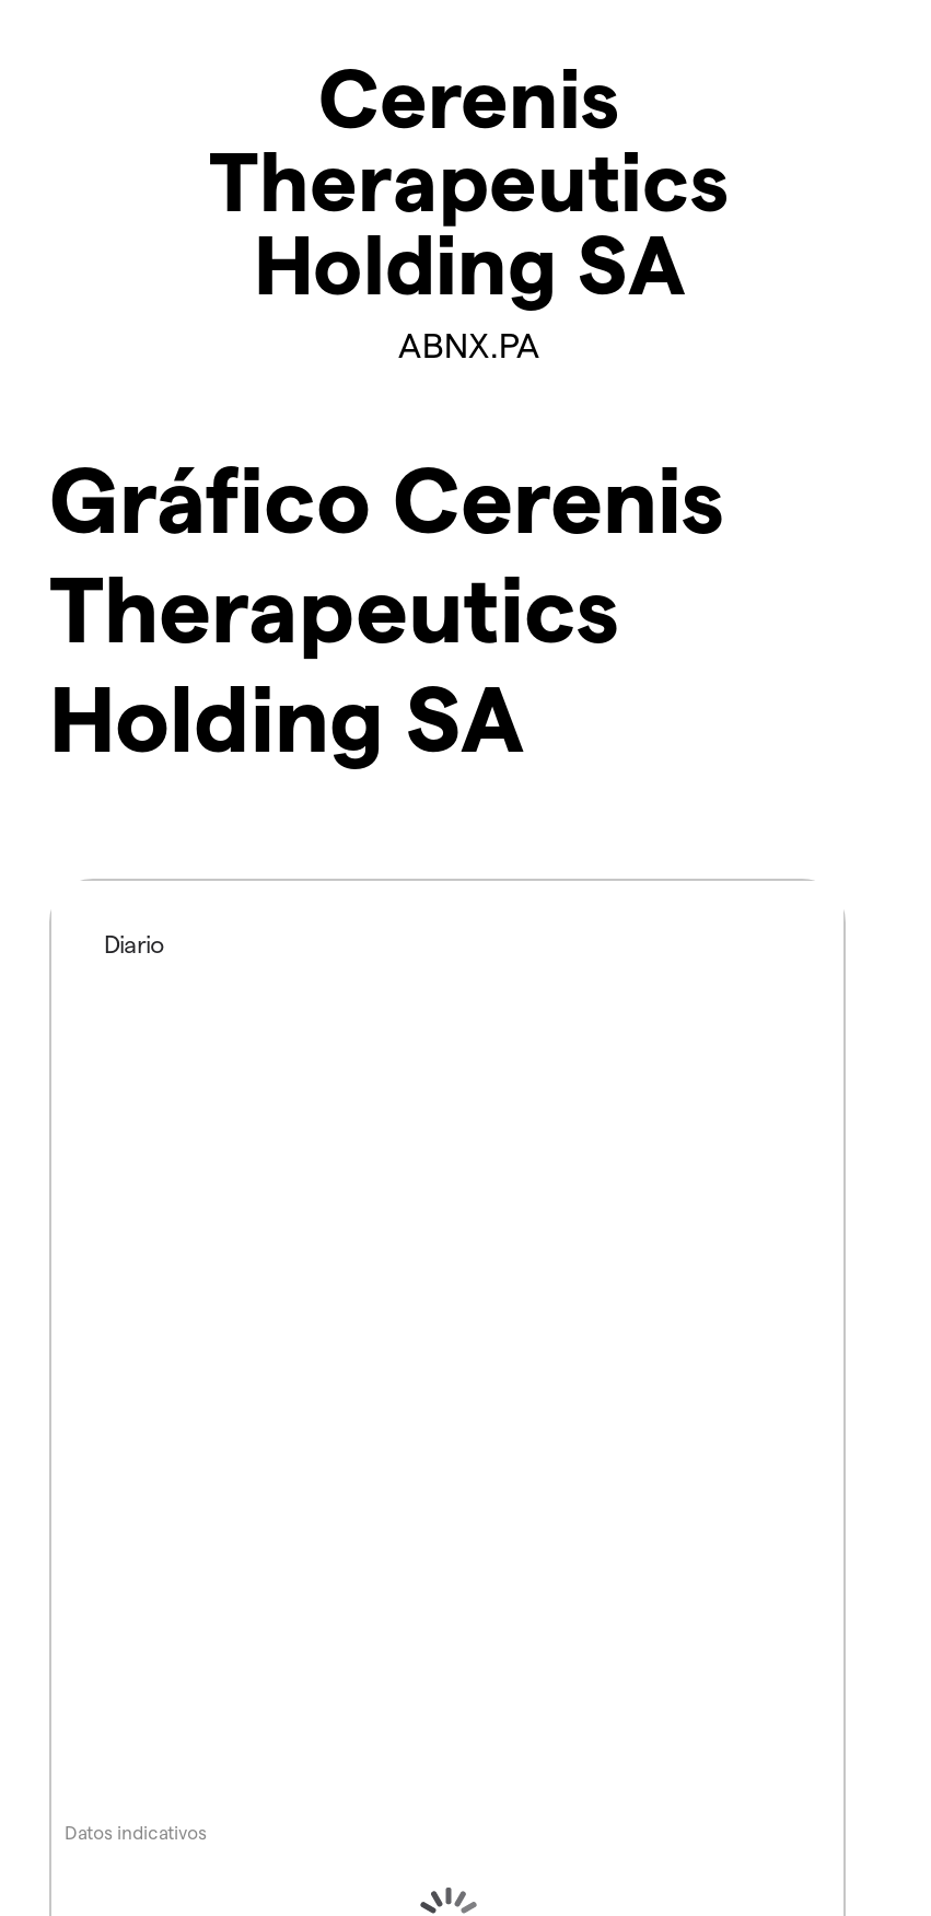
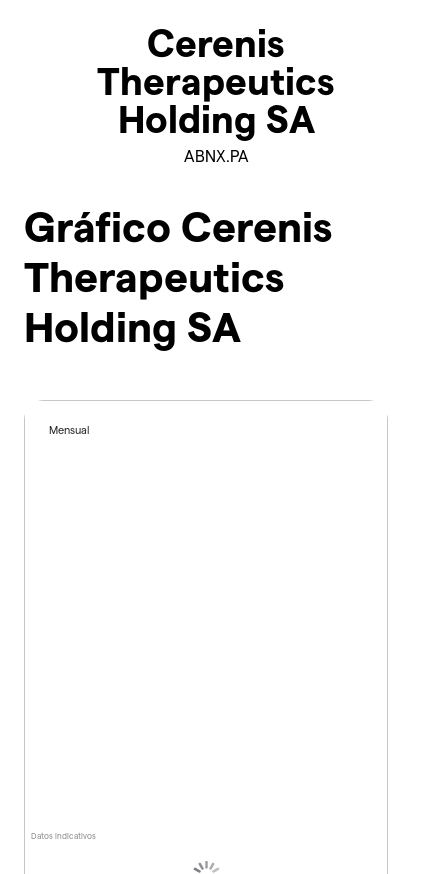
- Diario
+ Mensual
